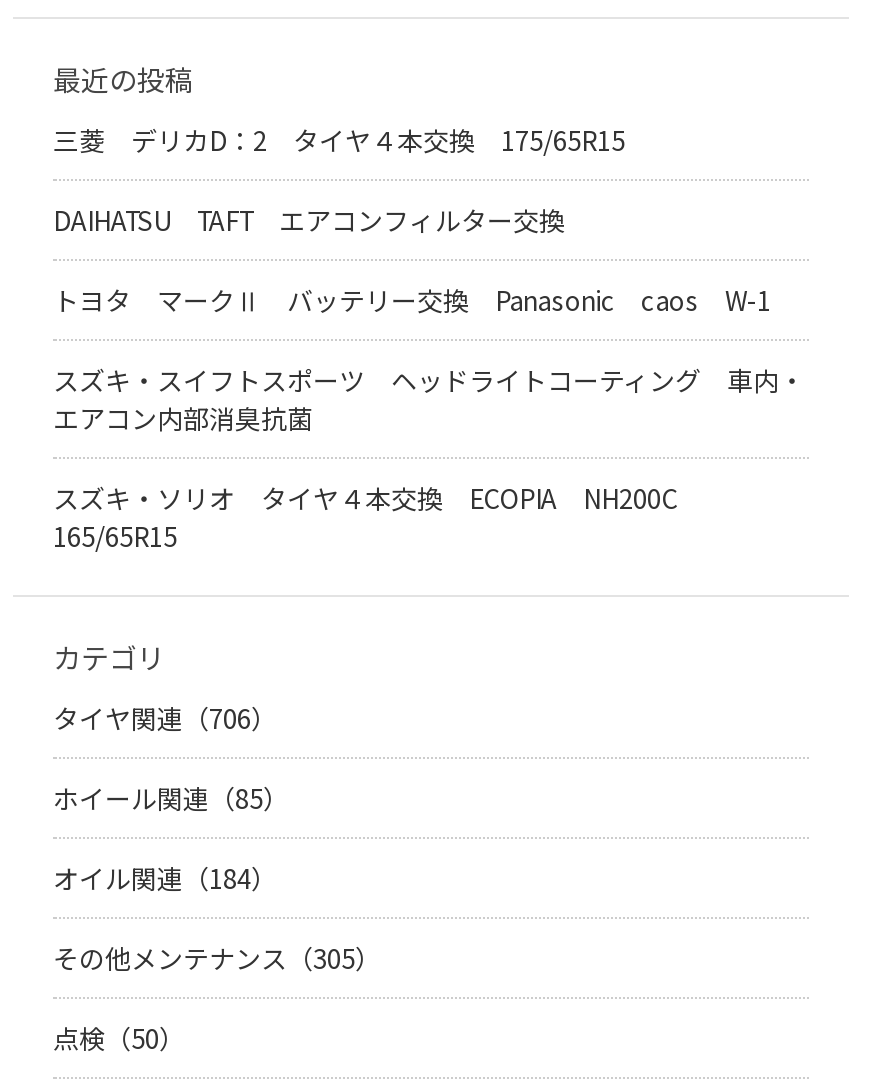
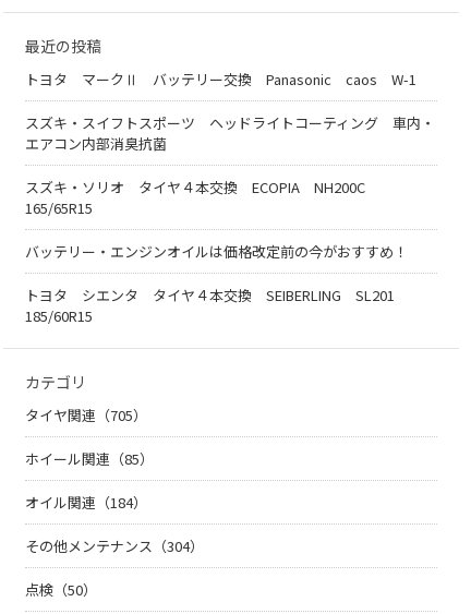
- 三菱 デリカD：2 タイヤ４本交換 175/65R15
- DAIHATSU TAFT エアコンフィルター交換

moved up: トヨタ マークⅡ バッテリー交換 Panasonic caos W-1 | スズキ・スイフトスポーツ ヘッドライトコーティング 車内・ | エアコン内部消臭抗菌 | スズキ・ソリオ タイヤ４本交換 ECOPIA NH200C | 165/65R15

+ バッテリー・エンジンオイルは価格改定前の今がおすすめ！
+ トヨタ シエンタ タイヤ４本交換 SEIBERLING SL201
+ 185/60R15

- タイヤ関連（706）
+ タイヤ関連（705）

- その他メンテナンス（305）
+ その他メンテナンス（304）
